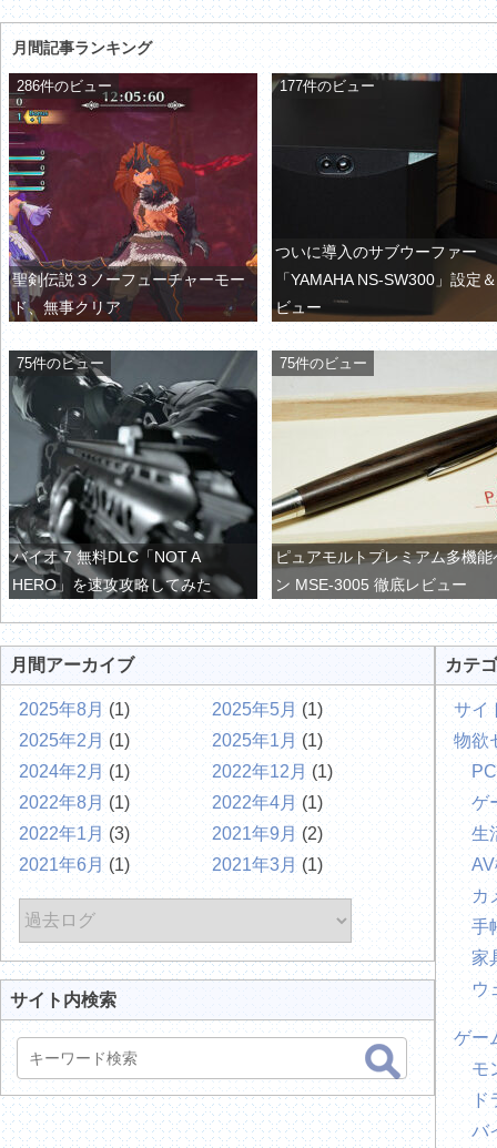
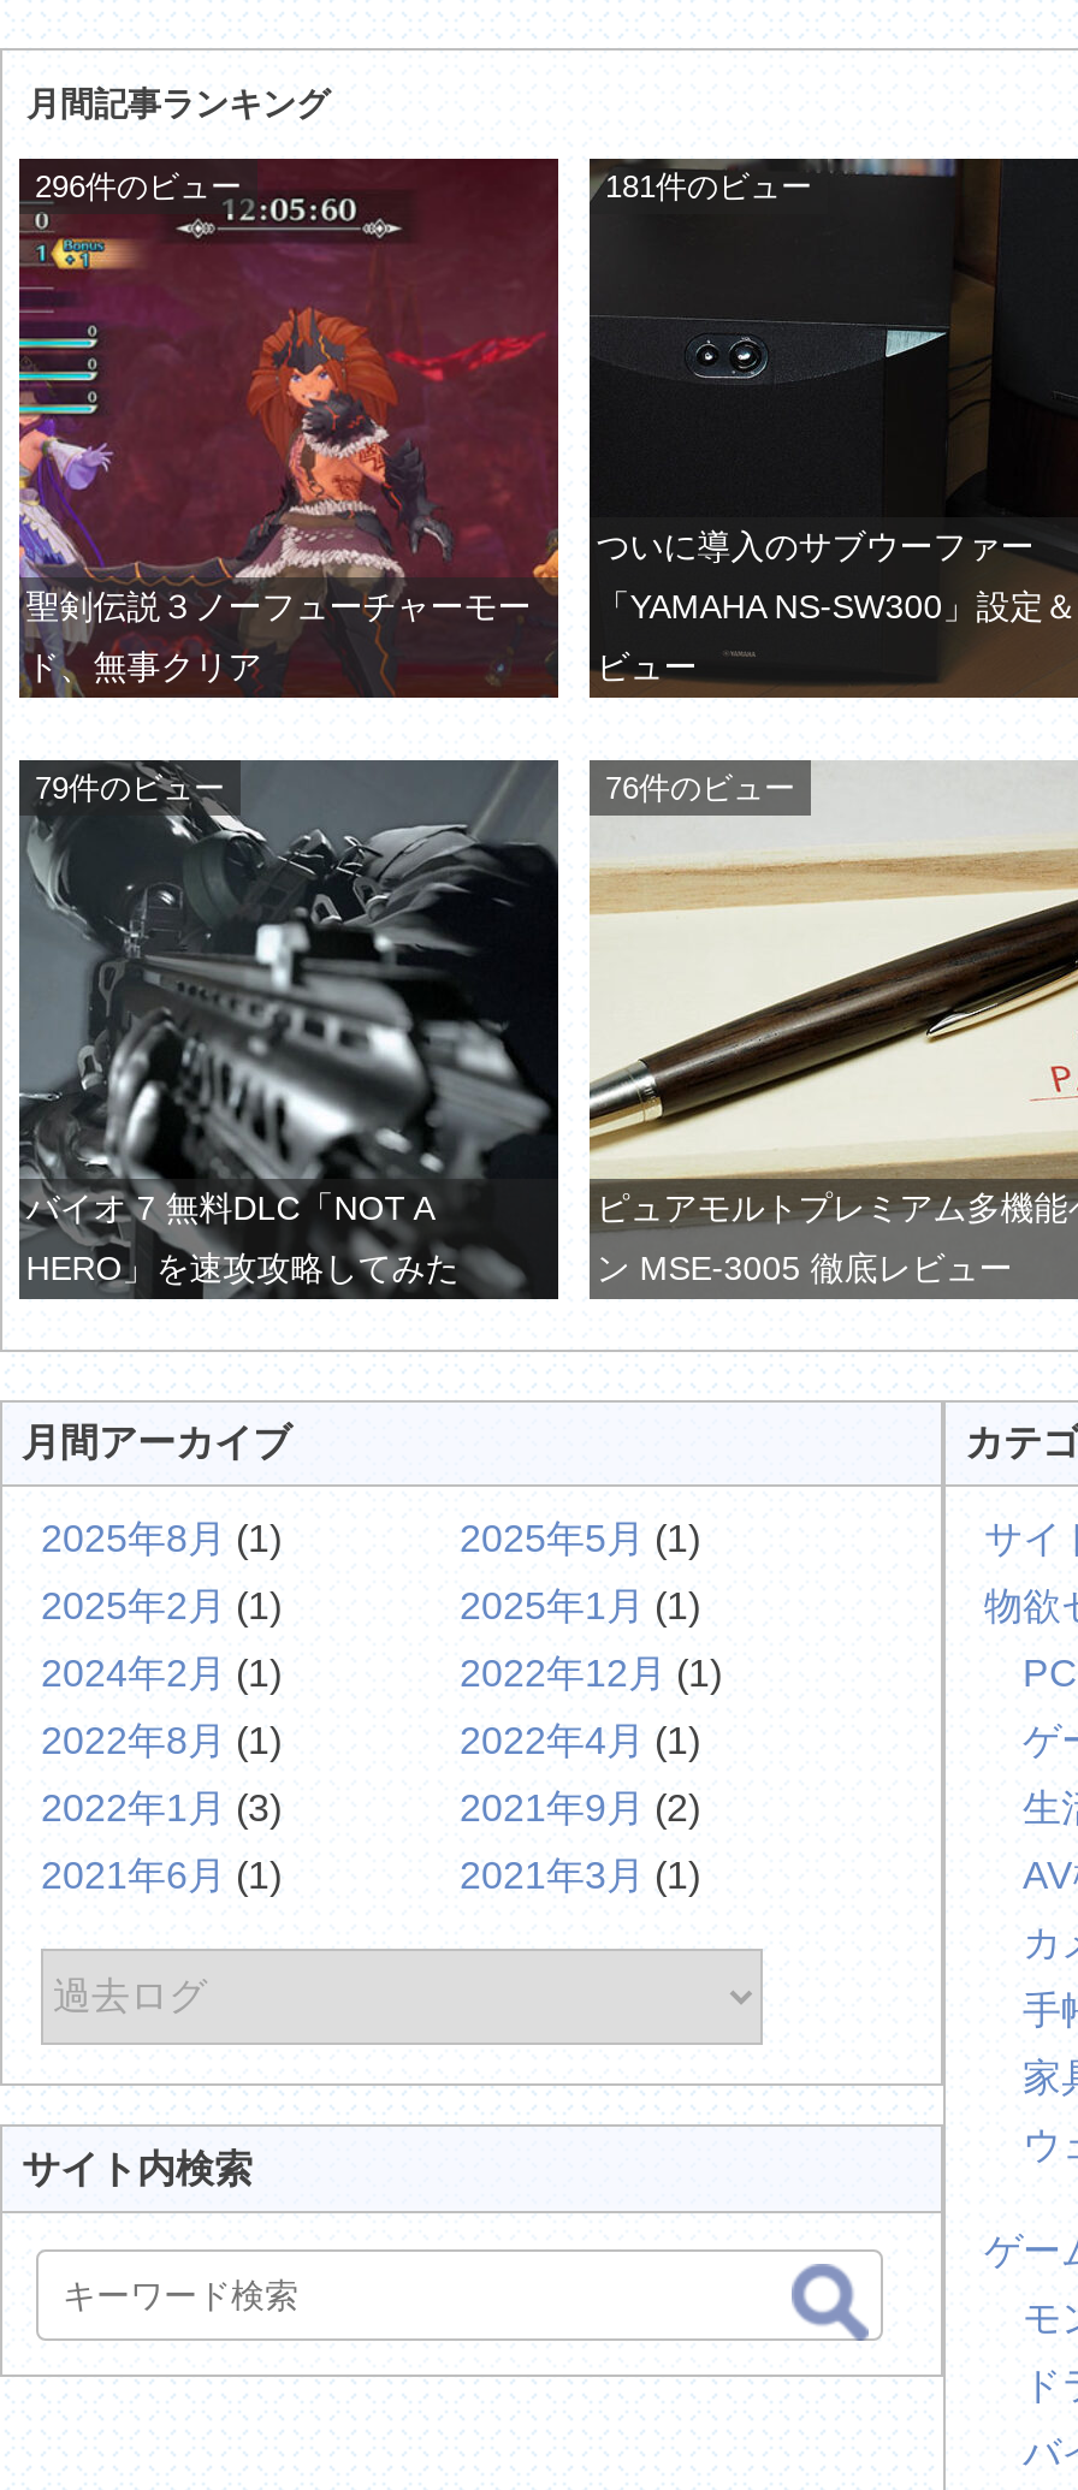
- 286件のビュー
+ 296件のビュー

- 177件のビュー
+ 181件のビュー

- 75件のビュー
+ 79件のビュー

- 75件のビュー
+ 76件のビュー
